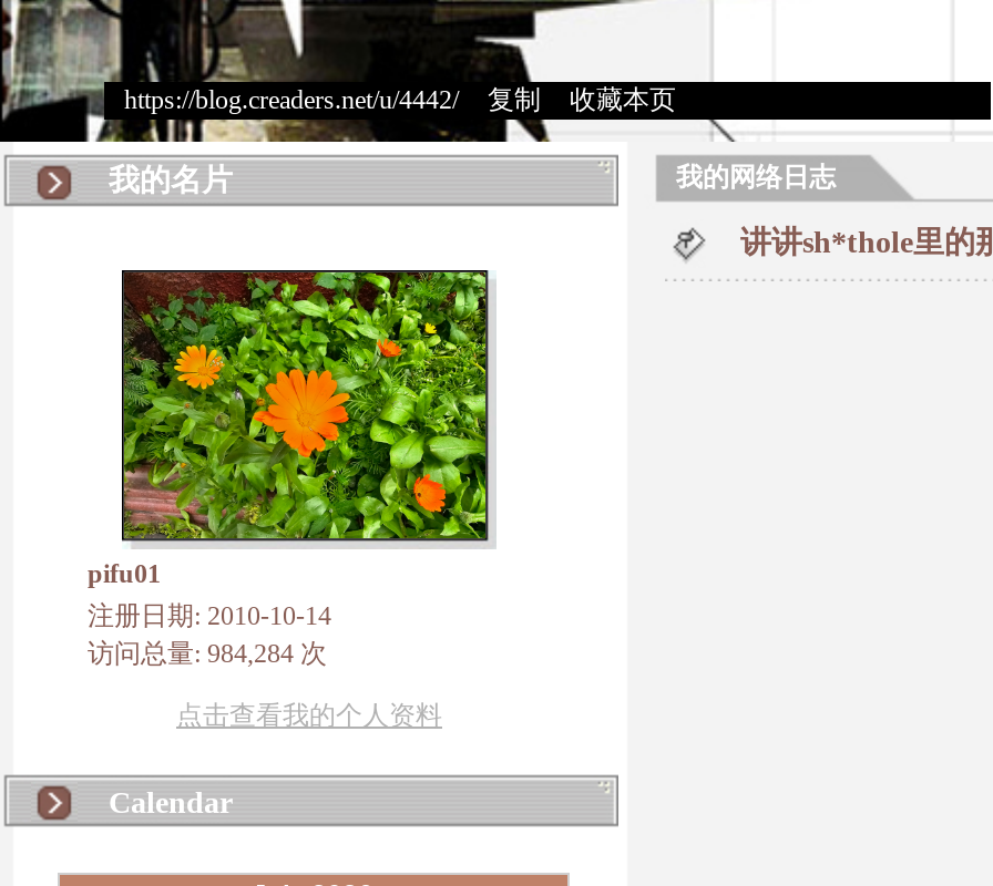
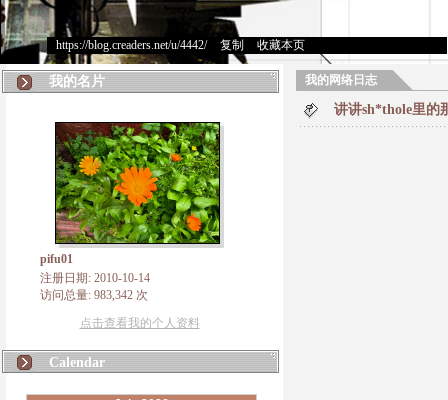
- 访问总量: 984,284 次
+ 访问总量: 983,342 次
